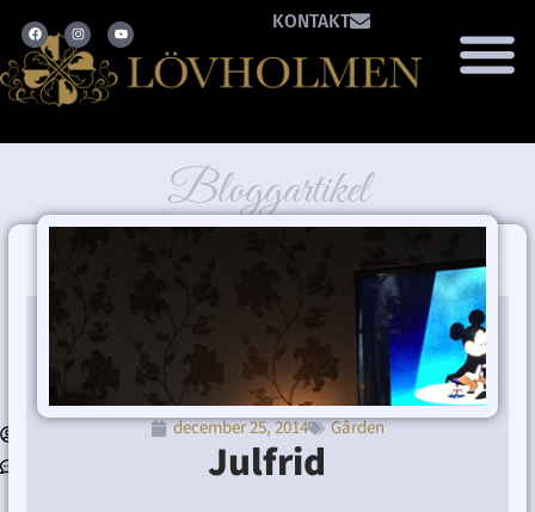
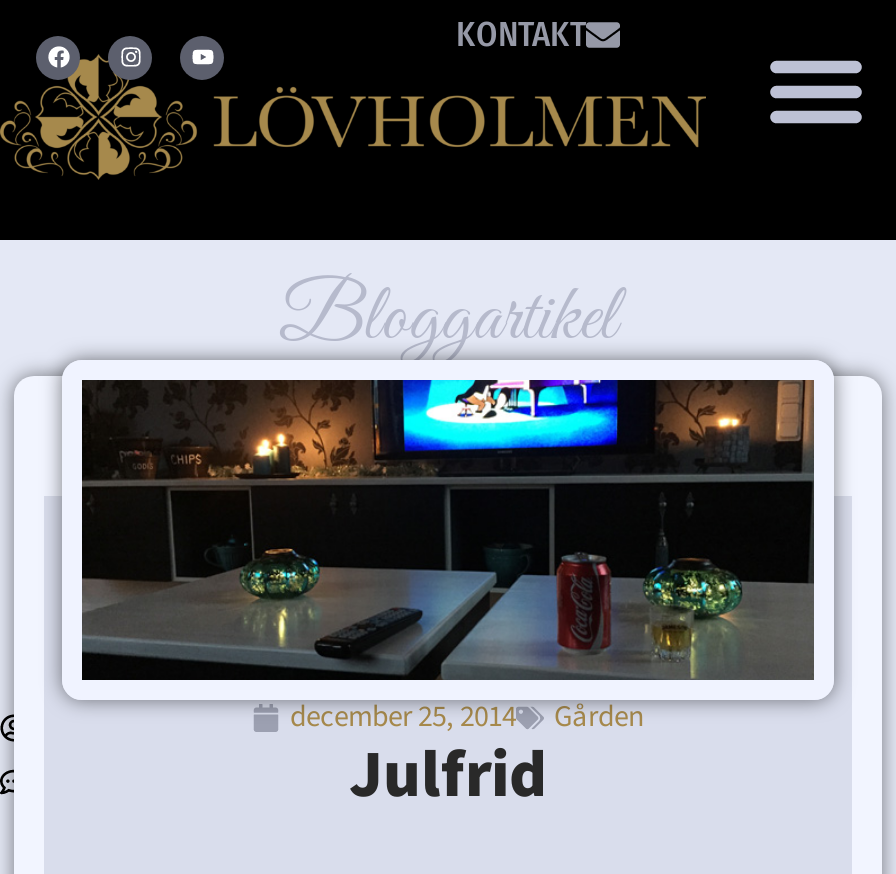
- [image]
+ [image]
